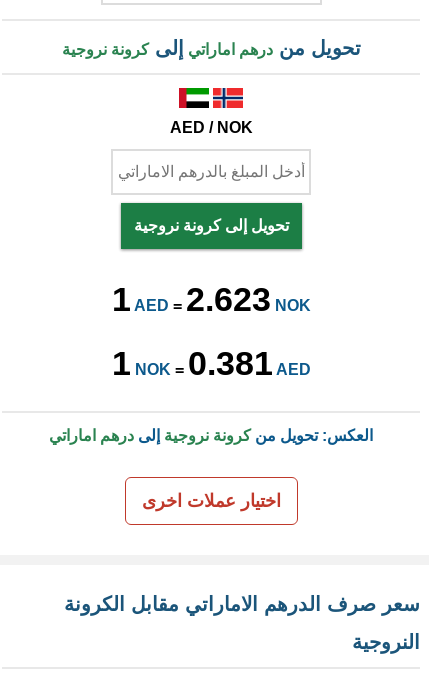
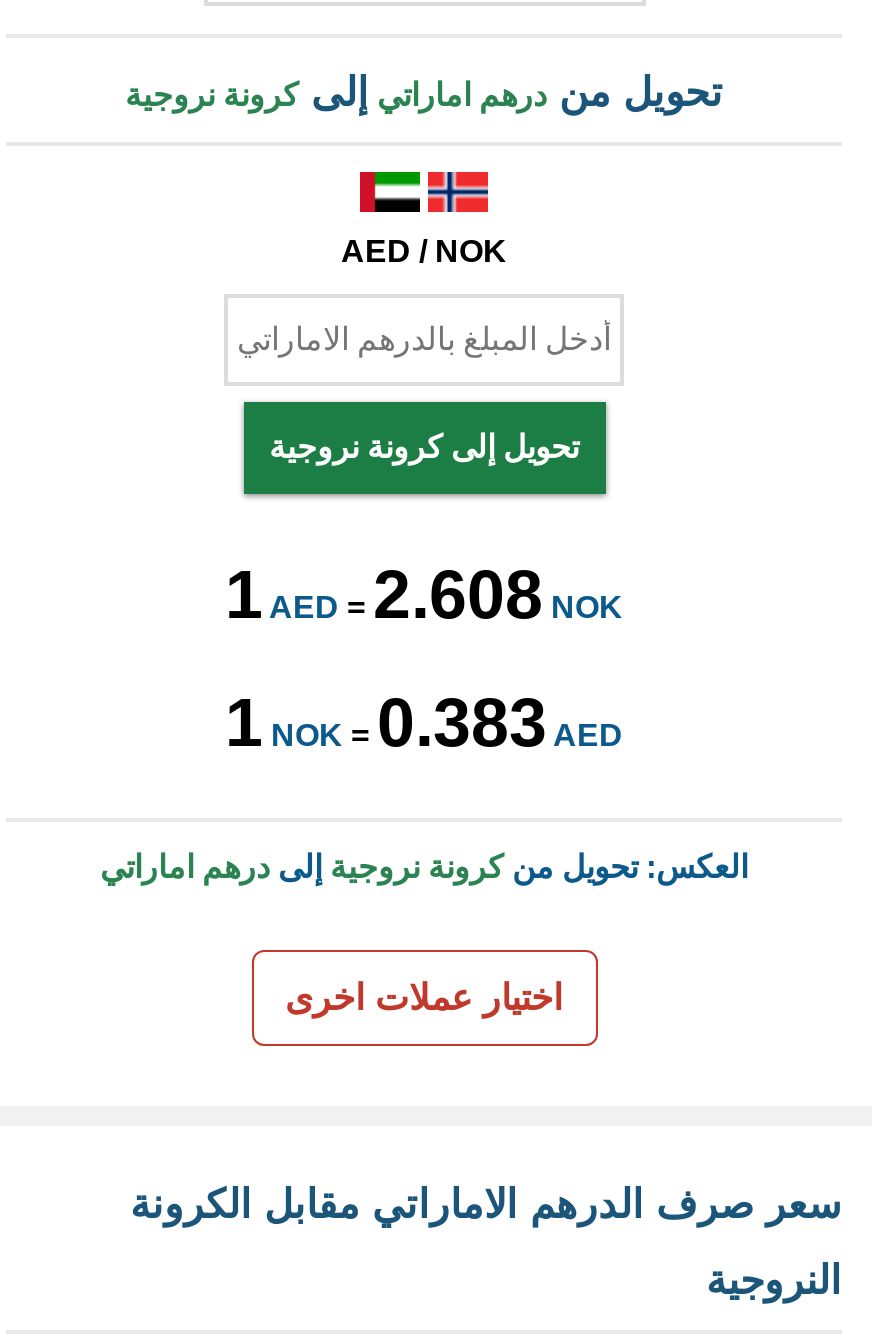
- 1 AED=2.623 NOK
+ 1 AED=2.608 NOK

- 1 NOK=0.381 AED
+ 1 NOK=0.383 AED
